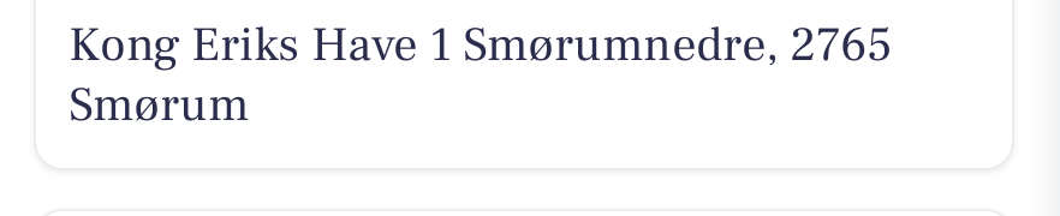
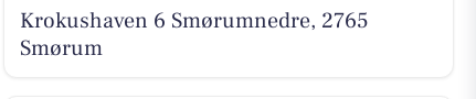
- Kong Eriks Have 1 Smørumnedre, 2765
+ Krokushaven 6 Smørumnedre, 2765
